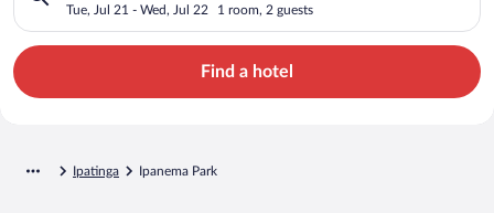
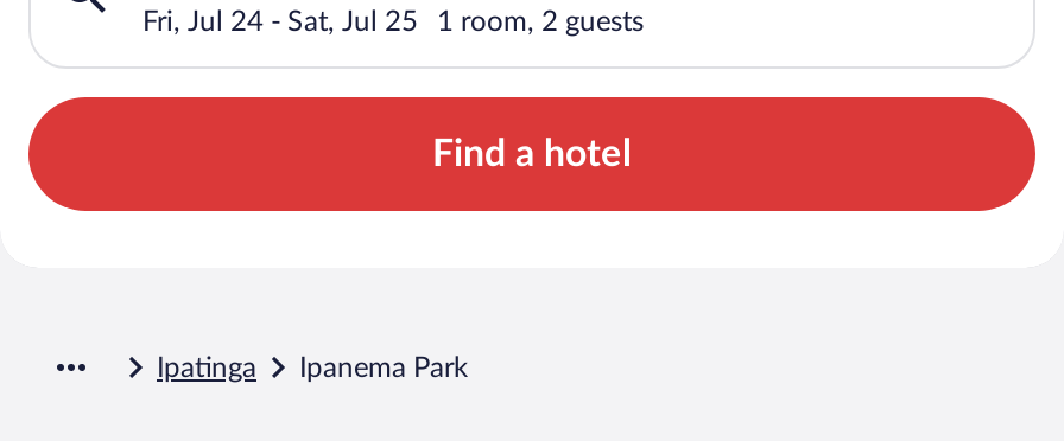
- Tue, Jul 21 - Wed, Jul 22
+ Fri, Jul 24 - Sat, Jul 25
